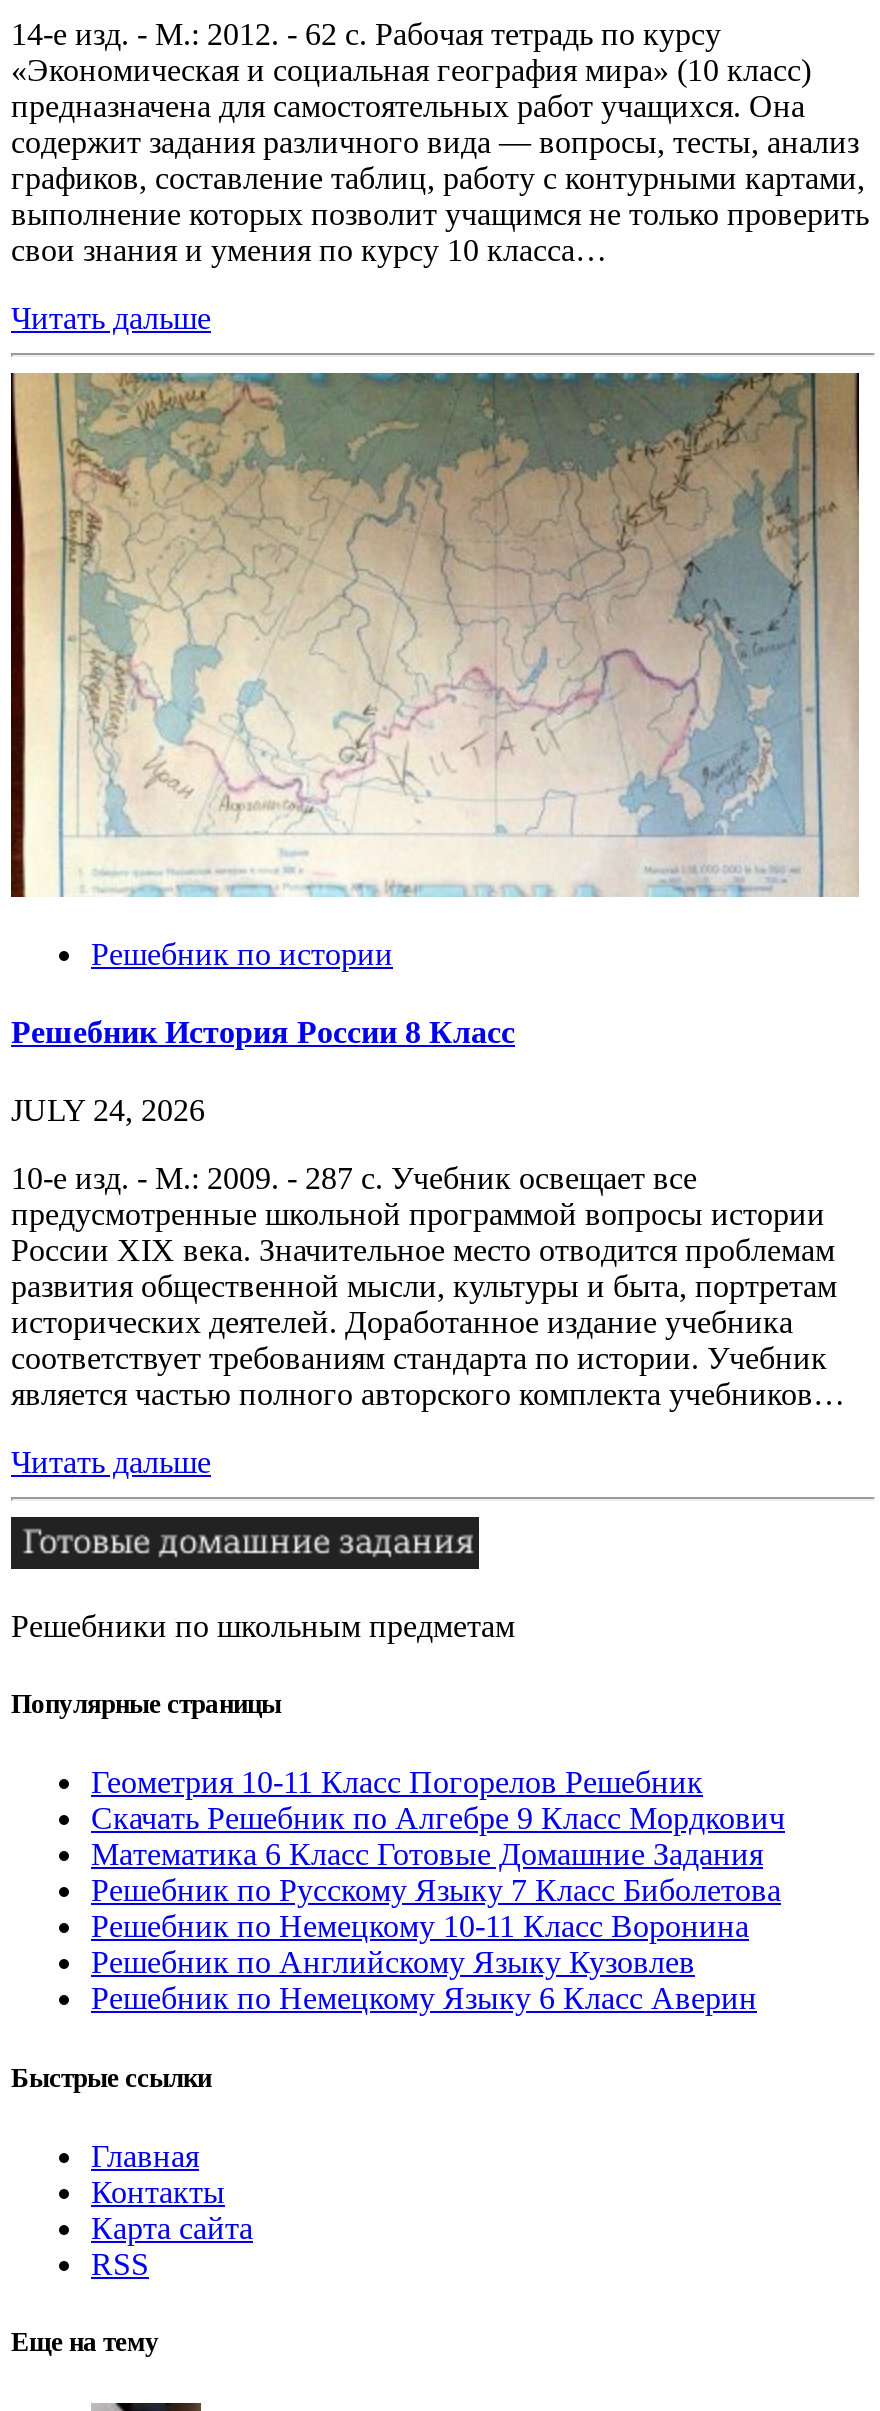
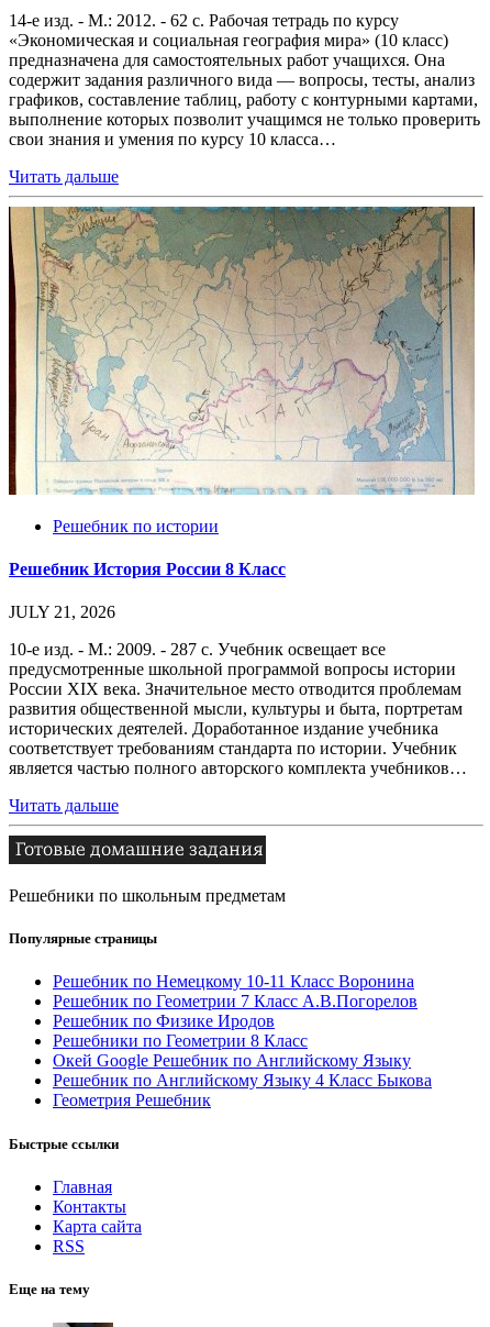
- JULY 24, 2026
+ JULY 21, 2026

- Геометрия 10-11 Класс Погорелов Решебник
- Скачать Решебник по Алгебре 9 Класс Мордкович
- Математика 6 Класс Готовые Домашние Задания
- Решебник по Русскому Языку 7 Класс Биболетова

moved up: Решебник по Немецкому 10-11 Класс Воронина

- Решебник по Английскому Языку Кузовлев
- Решебник по Немецкому Языку 6 Класс Аверин
+ Решебник по Геометрии 7 Класс А.В.Погорелов
+ Решебник по Физике Иродов
+ Решебники по Геометрии 8 Класс
+ Окей Google Решебник по Английскому Языку
+ Решебник по Английскому Языку 4 Класс Быкова
+ Геометрия Решебник
